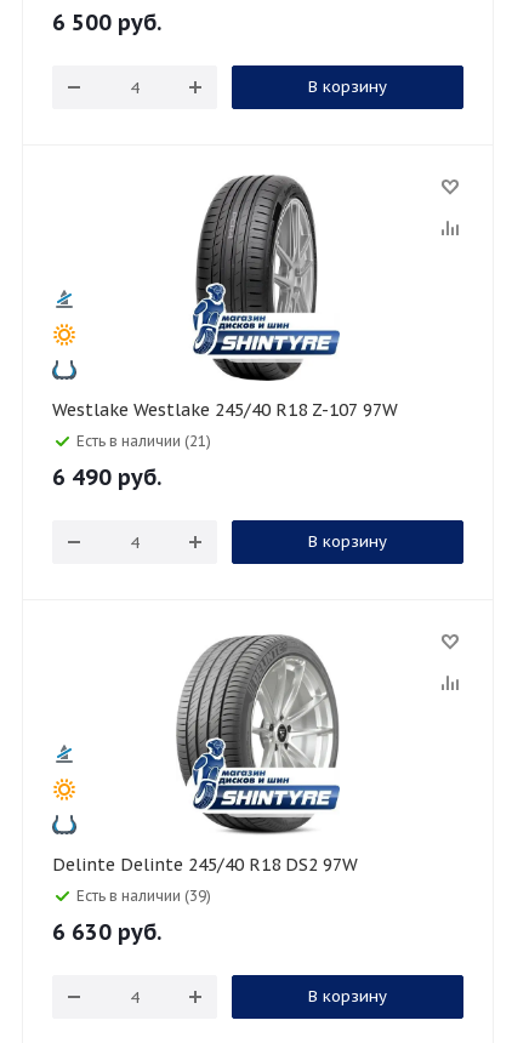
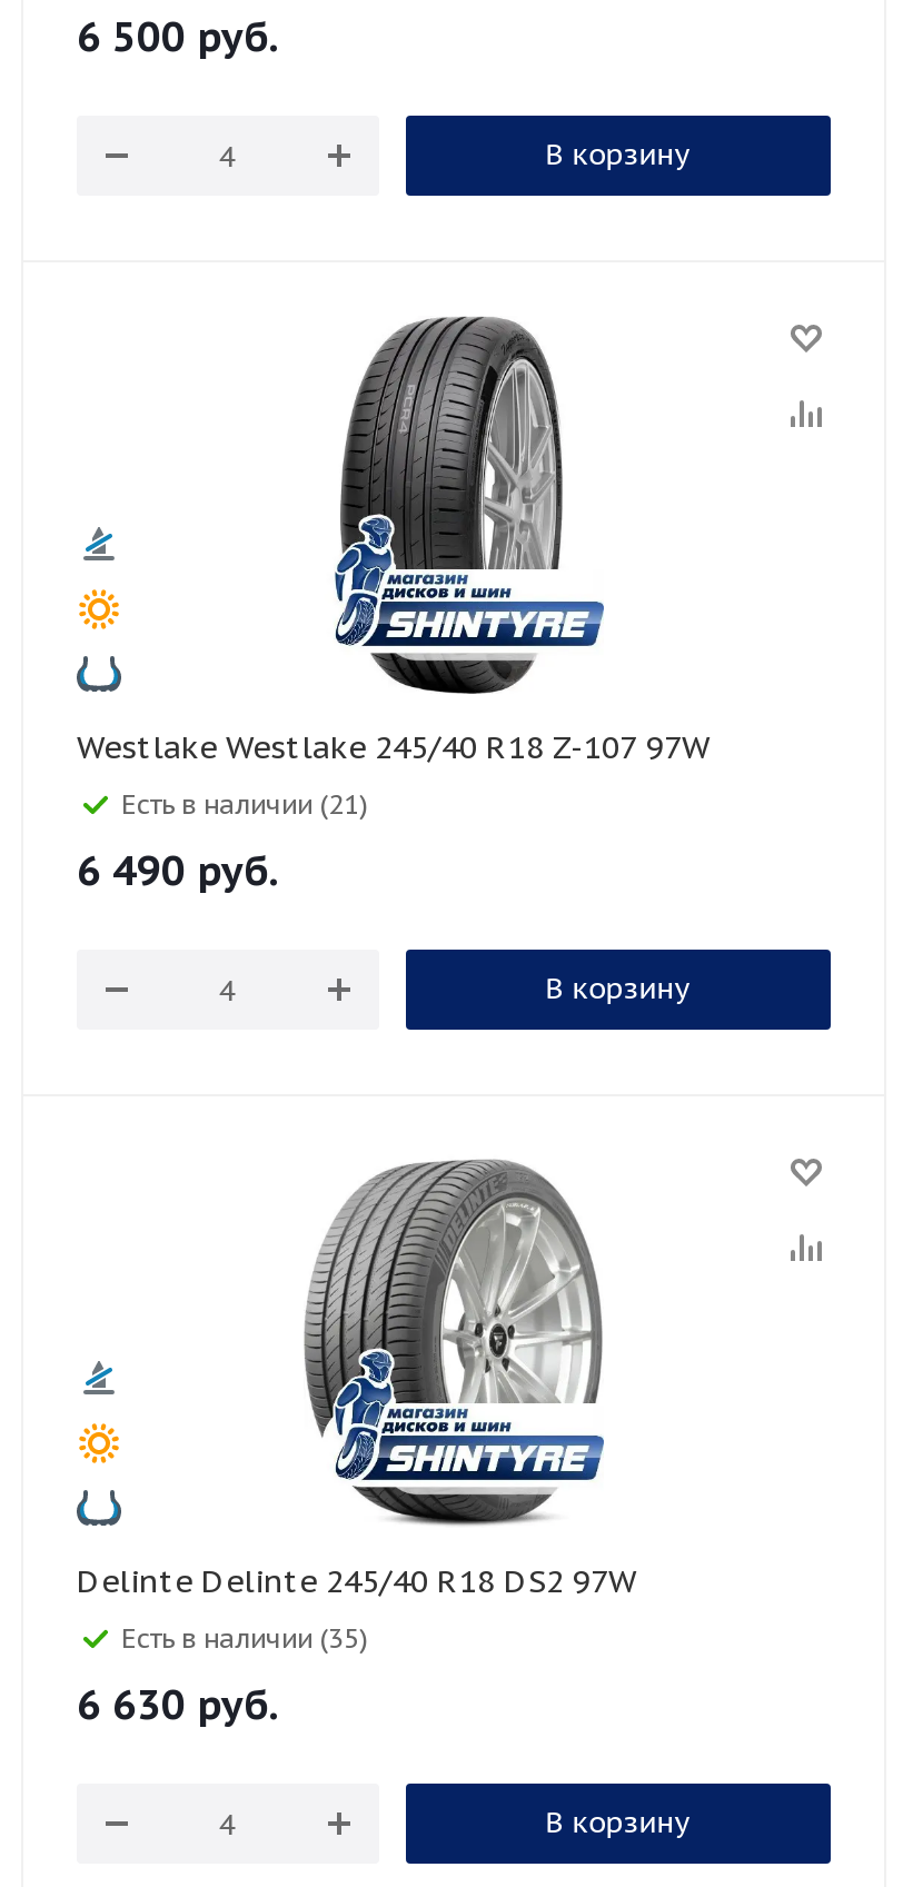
- Есть в наличии (39)
+ Есть в наличии (35)
